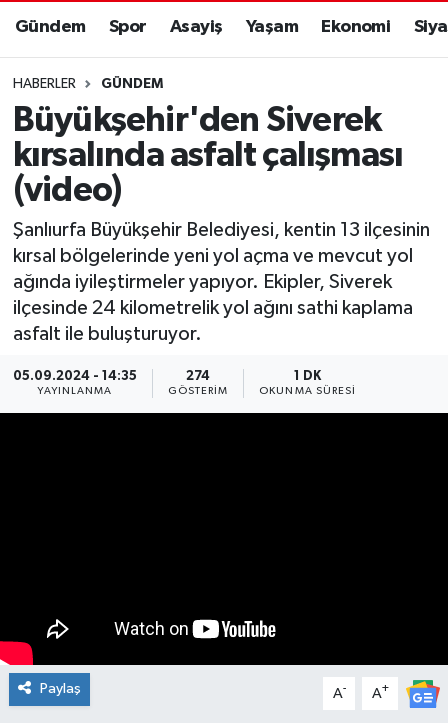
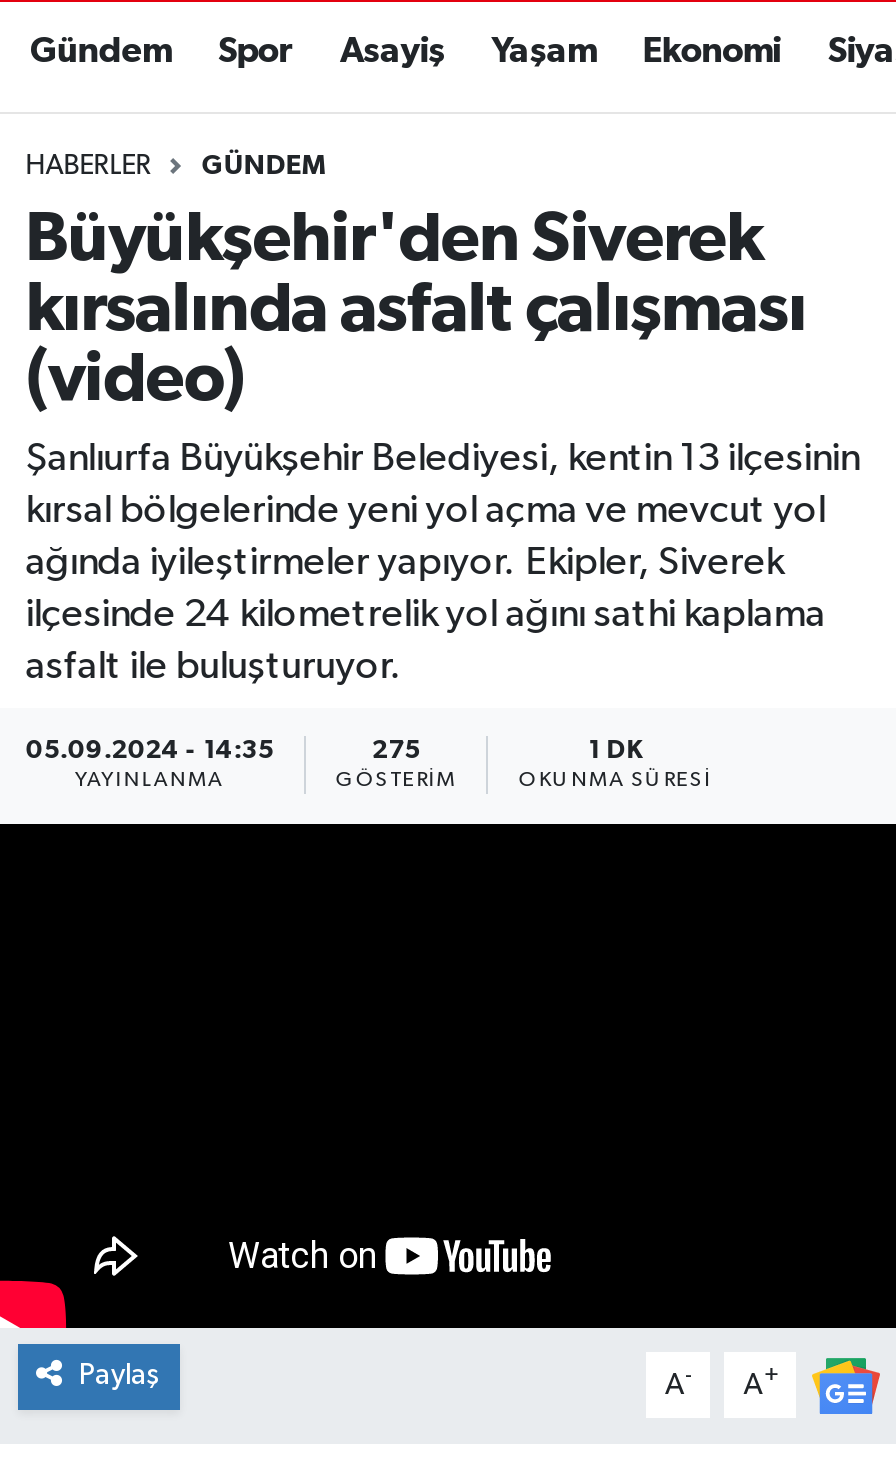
- 274
+ 275
